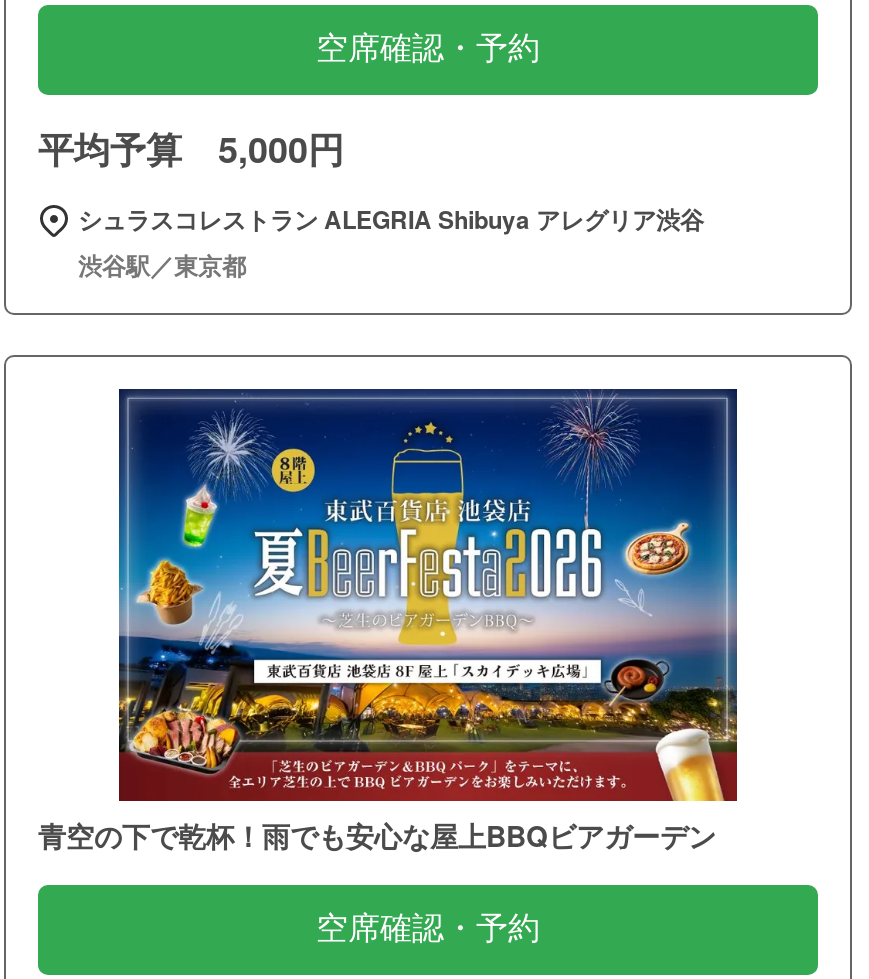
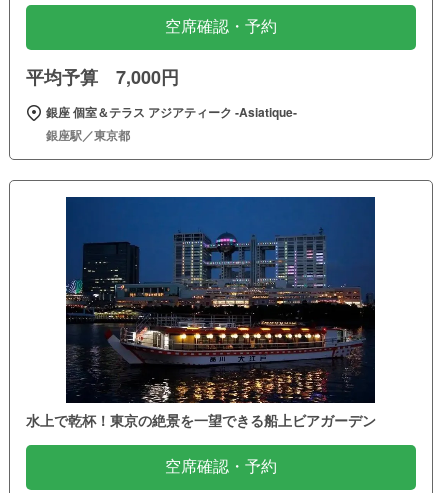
- 平均予算 5,000円
+ 平均予算 7,000円

- シュラスコレストラン ALEGRIA Shibuya アレグリア渋谷
- 渋谷駅／東京都
+ 銀座 個室＆テラス アジアティーク ‐Asiatique‐
+ 銀座駅／東京都

- [image]
- 青空の下で乾杯！雨でも安心な屋上BBQビアガーデン
+ [image]
+ 水上で乾杯！東京の絶景を一望できる船上ビアガーデン
